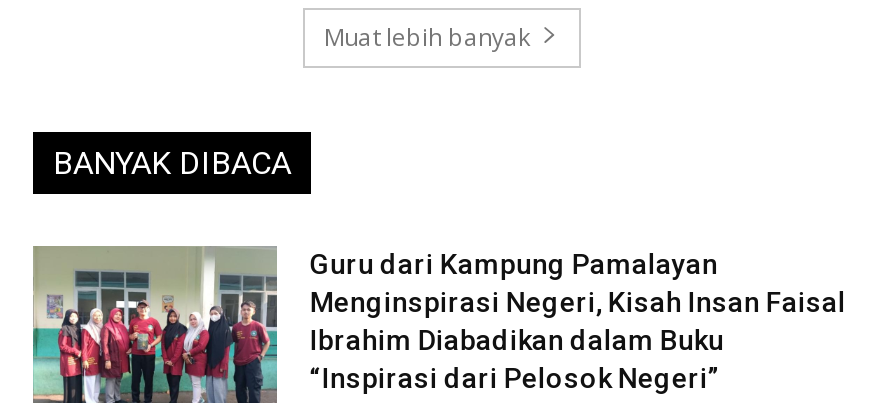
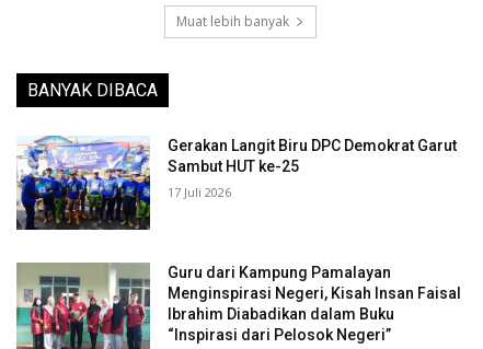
+ [image]
+ Gerakan Langit Biru DPC Demokrat Garut
+ Sambut HUT ke-25
+ 17 Juli 2026
